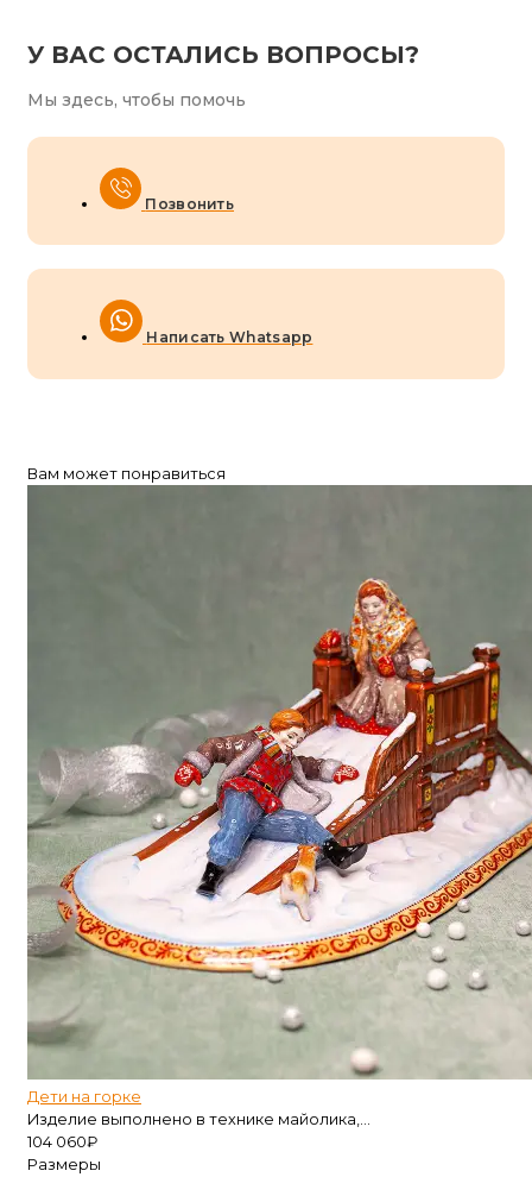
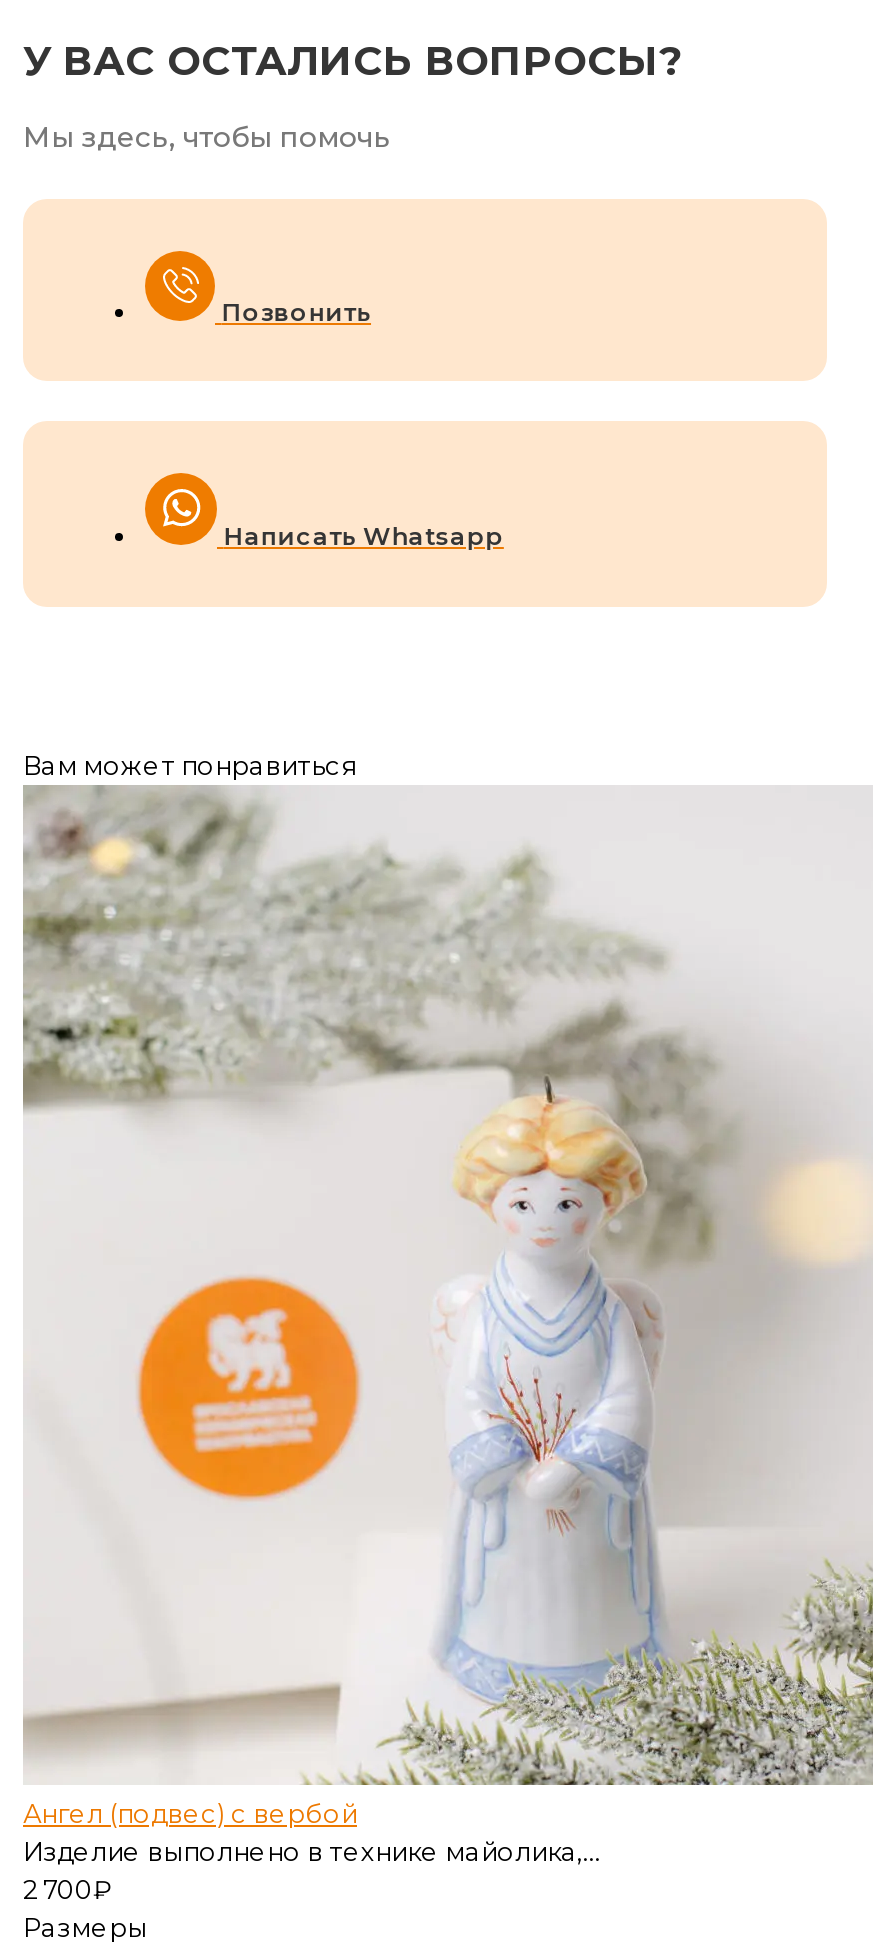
- [image]
- Дети на горке
+ [image]
+ Ангел (подвес) с вербой

- 104 060₽
+ 2 700₽
